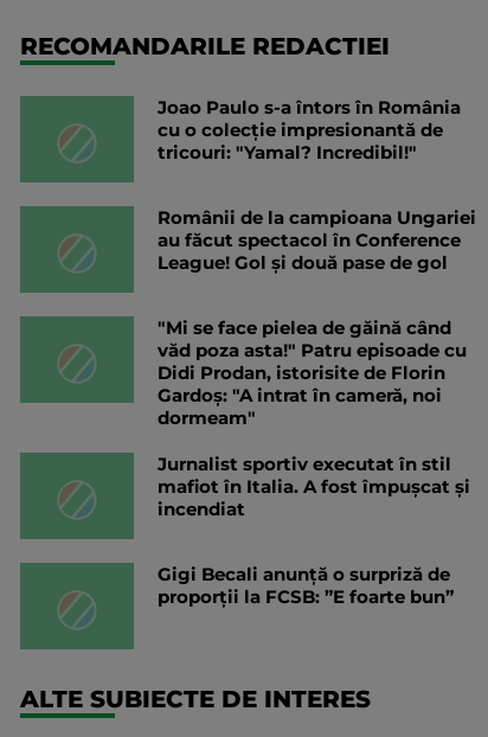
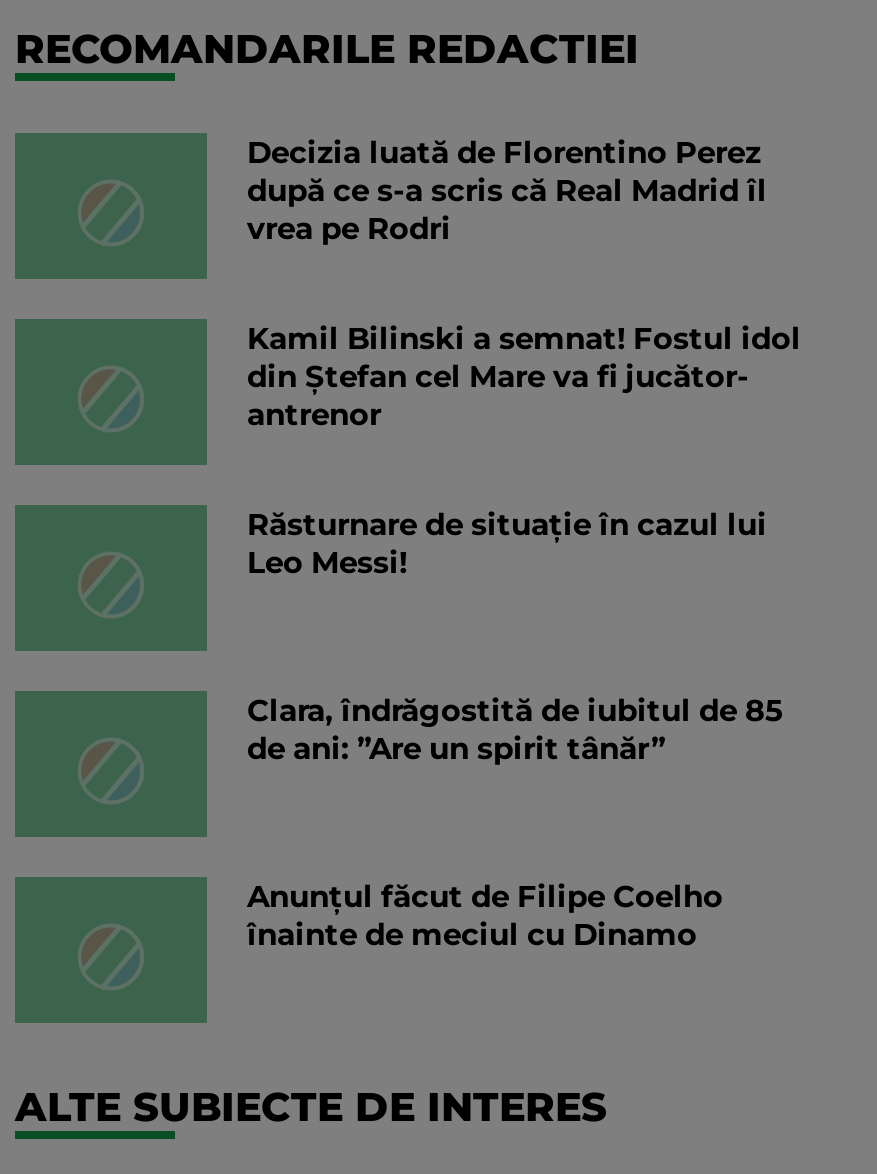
- Joao Paulo s-a întors în România
- cu o colecție impresionantă de
- tricouri: "Yamal? Incredibil!"
+ Decizia luată de Florentino Perez
+ după ce s-a scris că Real Madrid îl
+ vrea pe Rodri

- Românii de la campioana Ungariei
- au făcut spectacol în Conference
- League! Gol și două pase de gol
+ Kamil Bilinski a semnat! Fostul idol
+ din Ștefan cel Mare va fi jucător-
+ antrenor

- "Mi se face pielea de găină când
- văd poza asta!" Patru episoade cu
- Didi Prodan, istorisite de Florin
- Gardoș: "A intrat în cameră, noi
- dormeam"
+ Răsturnare de situație în cazul lui
+ Leo Messi!

- Jurnalist sportiv executat în stil
- mafiot în Italia. A fost împușcat și
- incendiat
+ Clara, îndrăgostită de iubitul de 85
+ de ani: ”Are un spirit tânăr”

- Gigi Becali anunță o surpriză de
- proporții la FCSB: ”E foarte bun”
+ Anunțul făcut de Filipe Coelho
+ înainte de meciul cu Dinamo
